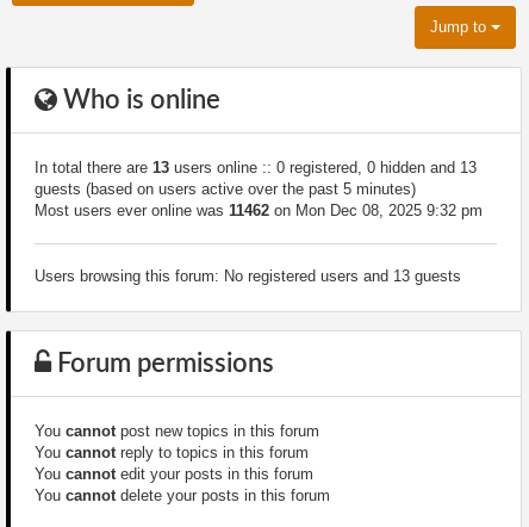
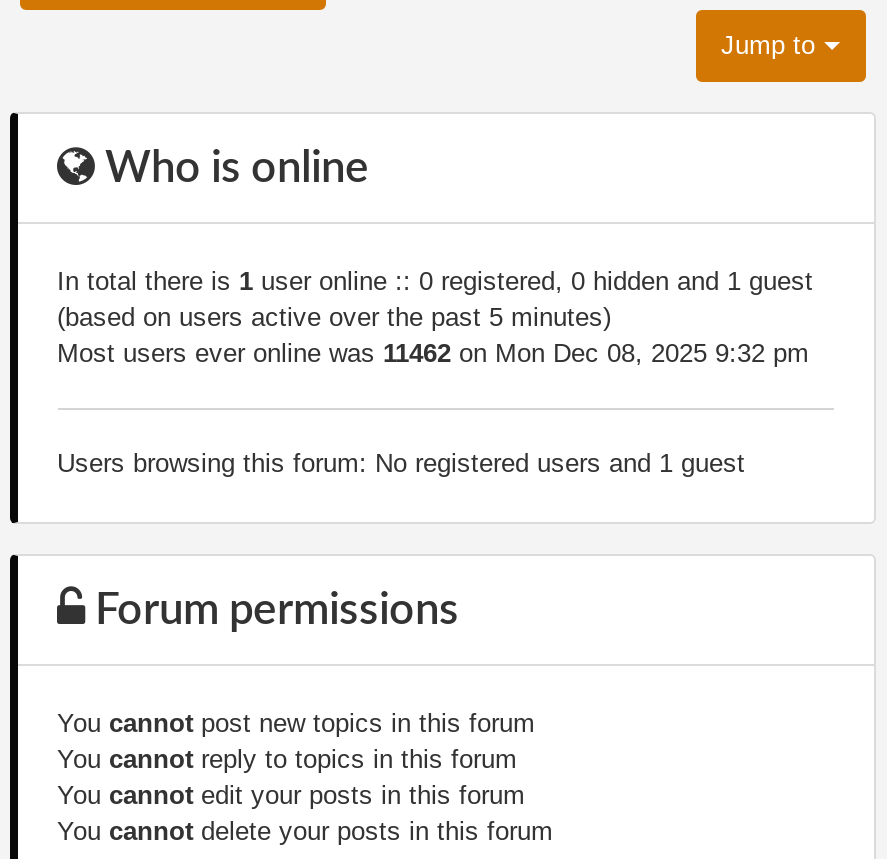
- In total there are 13 users online :: 0 registered, 0 hidden and 13
- guests (based on users active over the past 5 minutes)
+ In total there is 1 user online :: 0 registered, 0 hidden and 1 guest
+ (based on users active over the past 5 minutes)

- Users browsing this forum: No registered users and 13 guests
+ Users browsing this forum: No registered users and 1 guest
